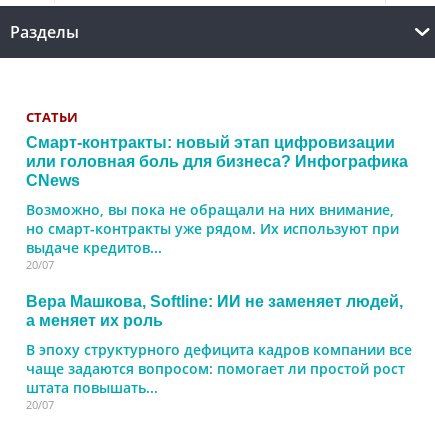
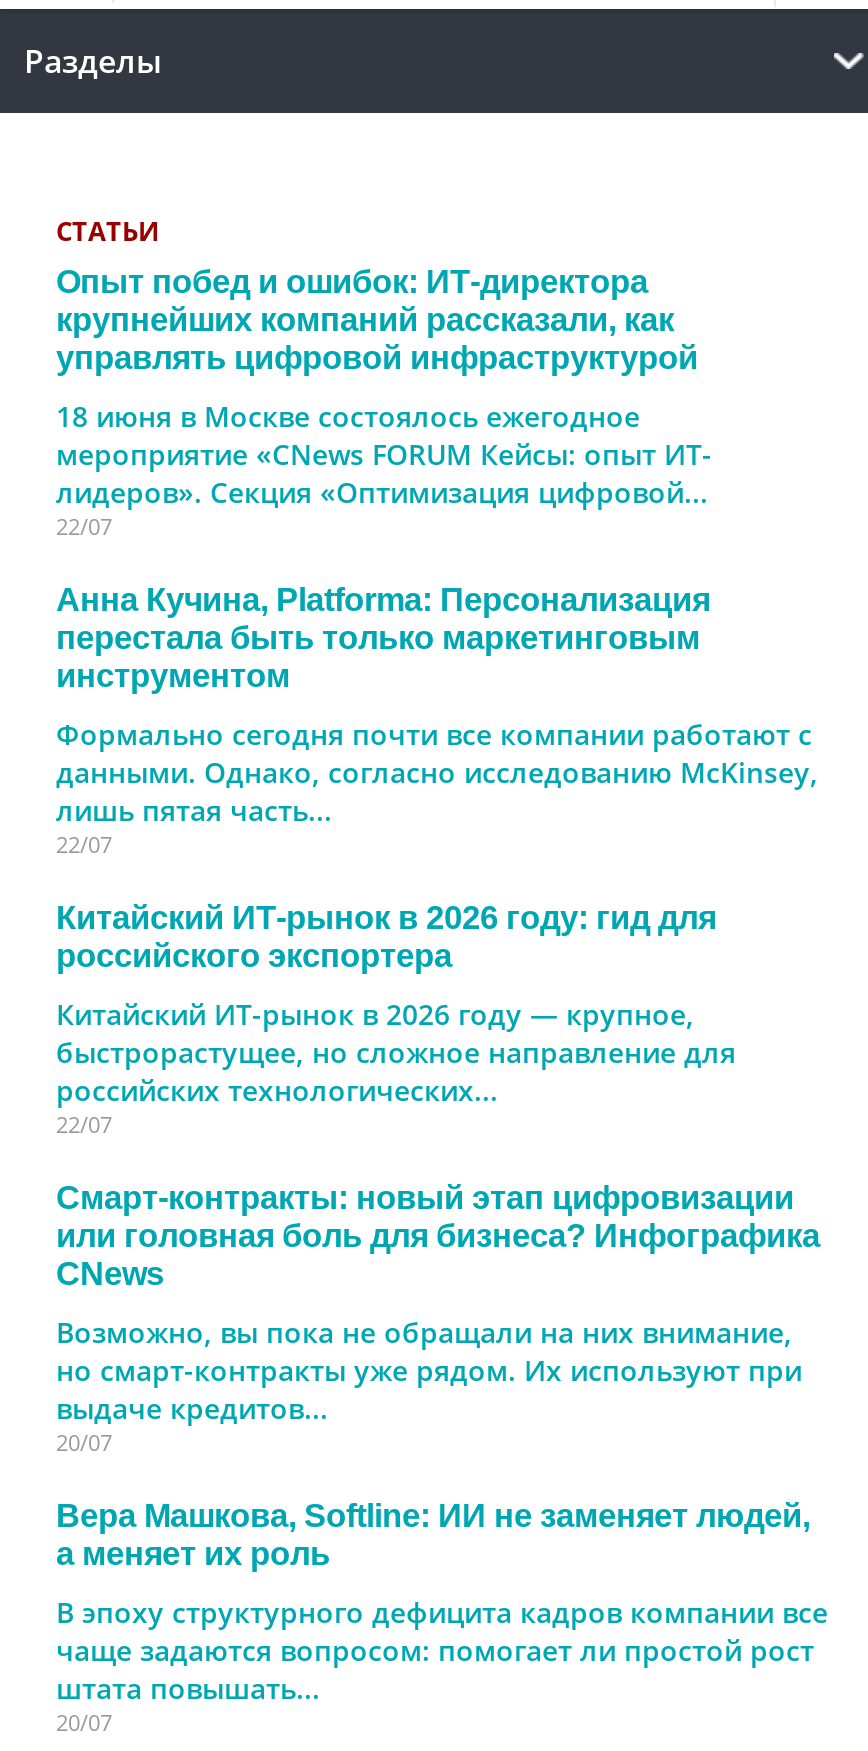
+ Опыт побед и ошибок: ИТ-директора
+ крупнейших компаний рассказали, как
+ управлять цифровой инфраструктурой
+ 18 июня в Москве состоялось ежегодное
+ мероприятие «CNews FORUM Кейсы: опыт ИТ-
+ лидеров». Секция «Оптимизация цифровой...
+ 22/07
+ Анна Кучина, Platforma: Персонализация
+ перестала быть только маркетинговым
+ инструментом
+ Формально сегодня почти все компании работают с
+ данными. Однако, согласно исследованию McKinsey,
+ лишь пятая часть...
+ 22/07
+ Китайский ИТ-рынок в 2026 году: гид для
+ российского экспортера
+ Китайский ИТ-рынок в 2026 году — крупное,
+ быстрорастущее, но сложное направление для
+ российских технологических...
+ 22/07
